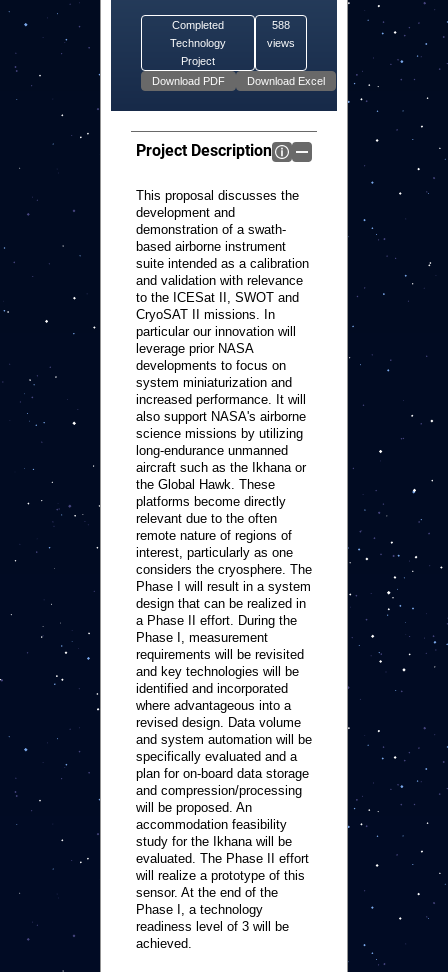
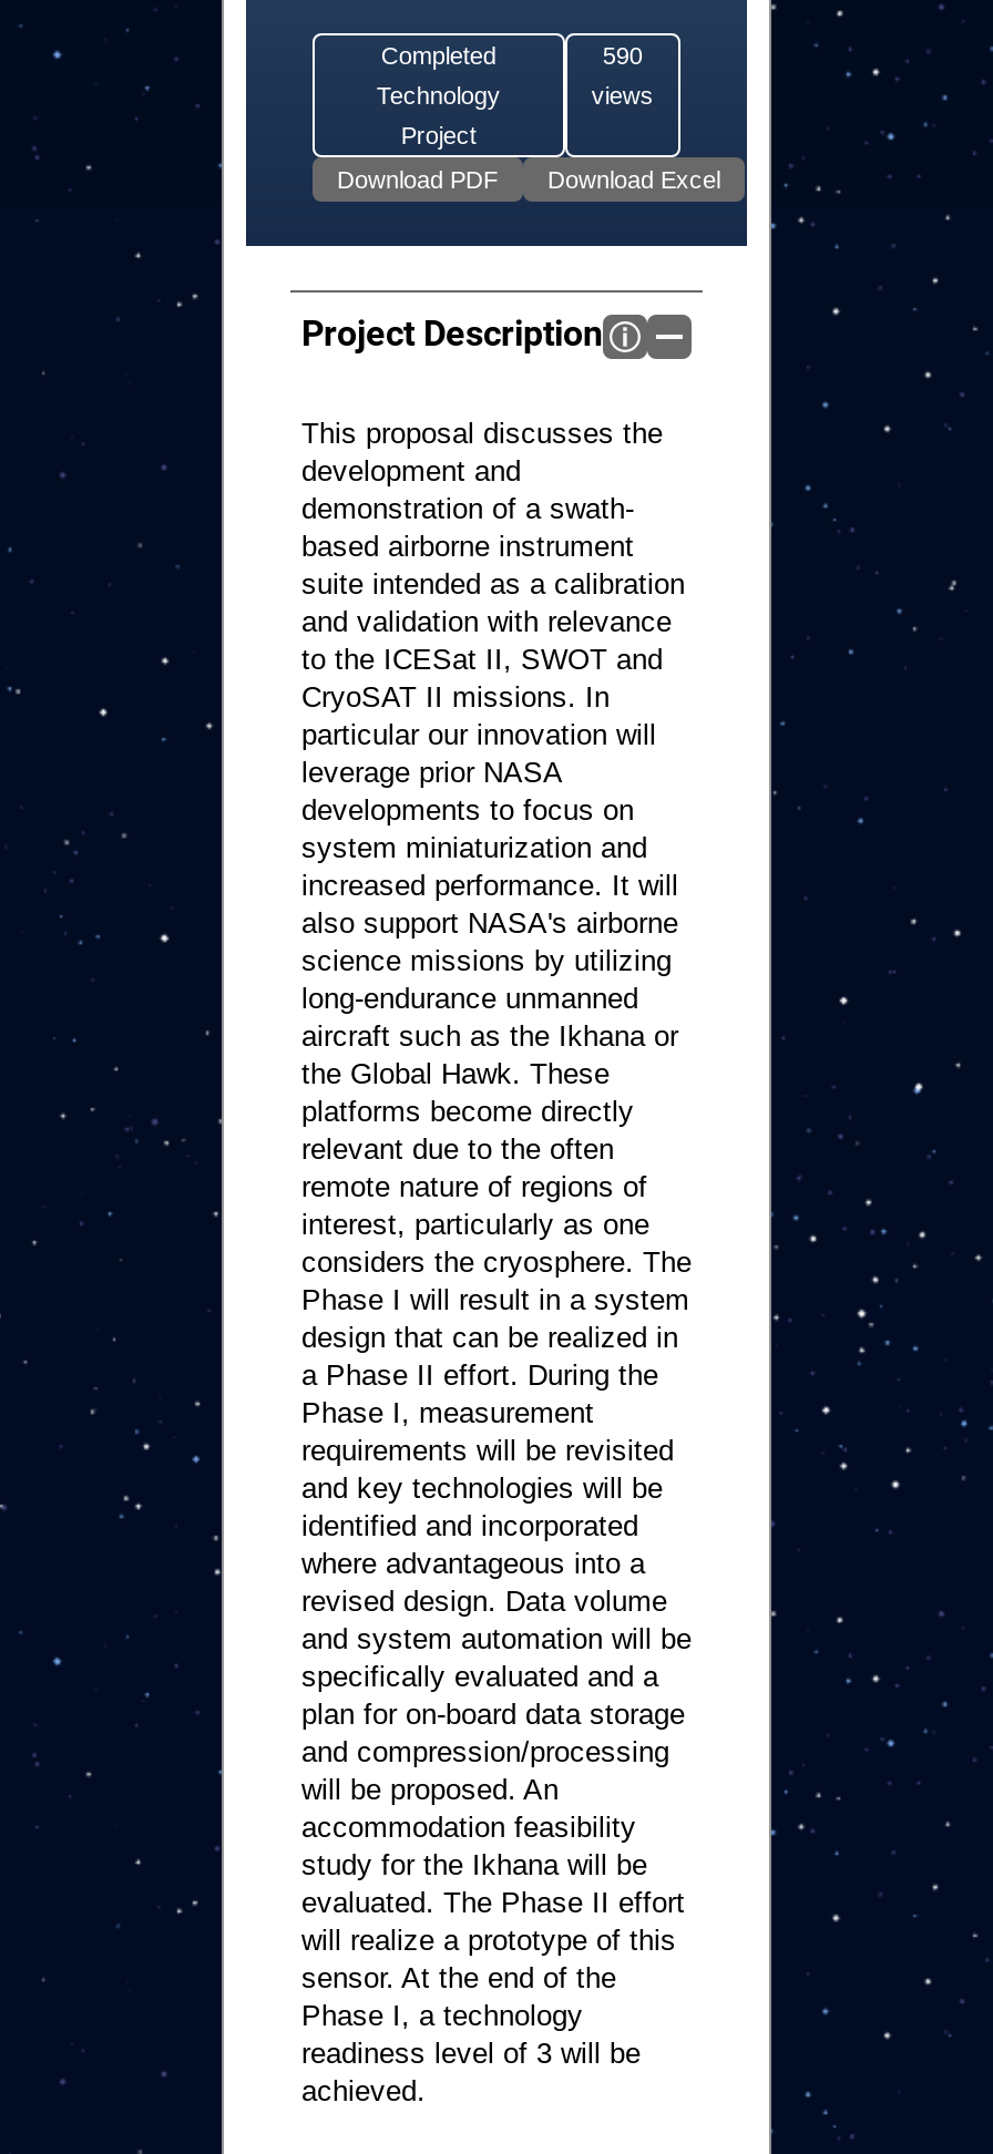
- 588
+ 590
